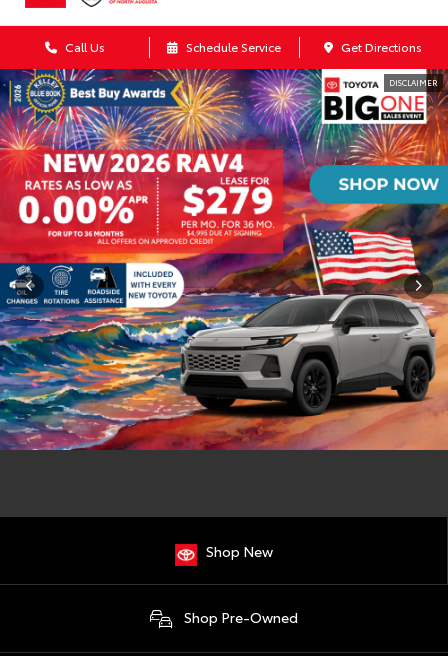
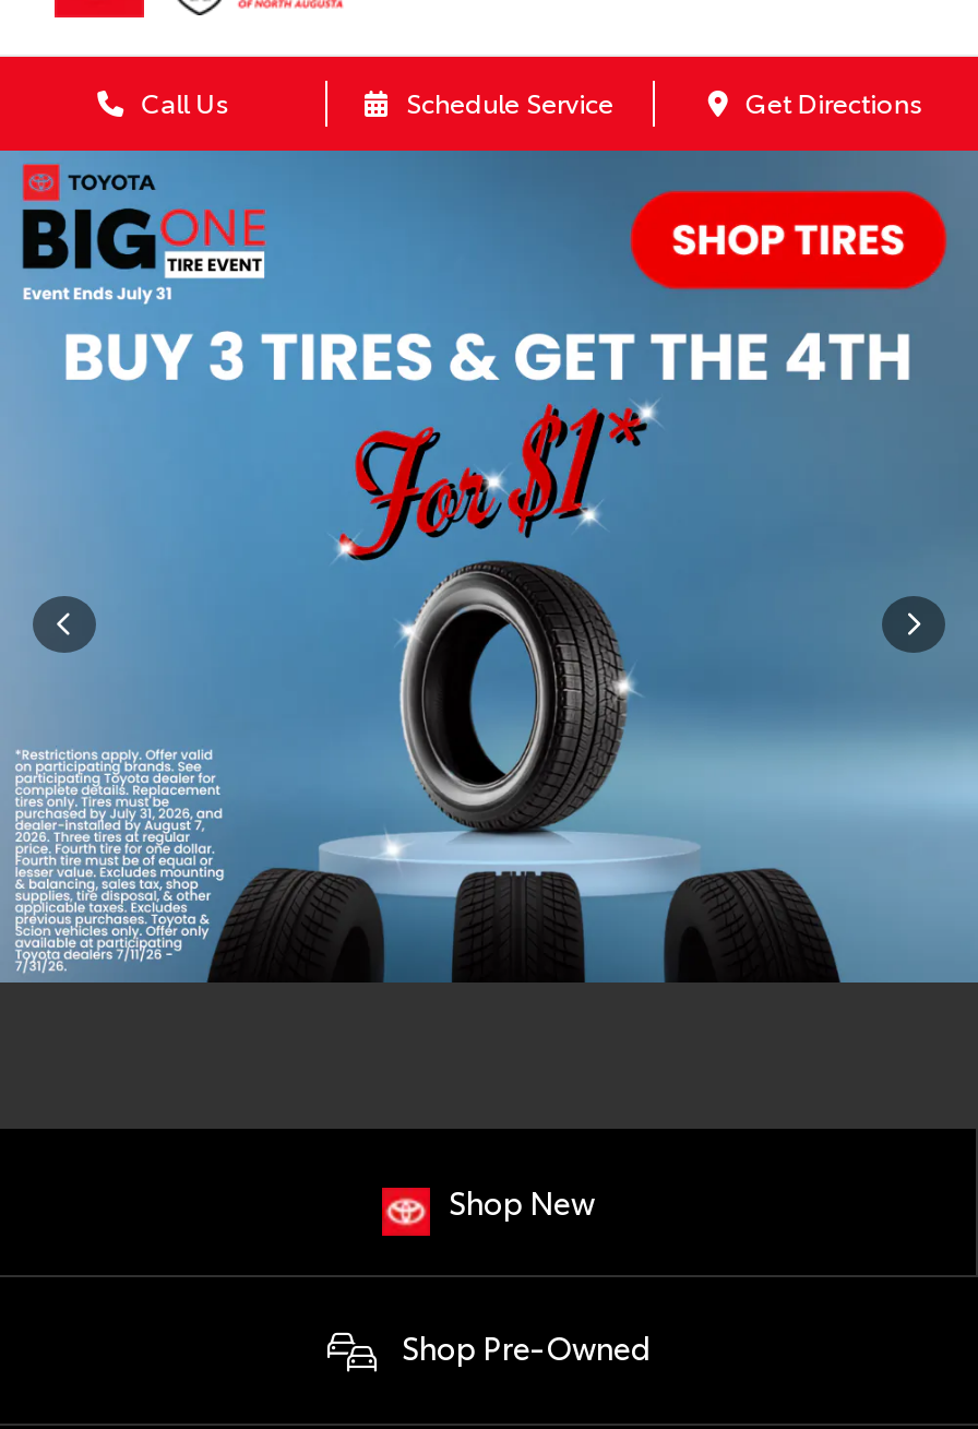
- [image]
+ [image]

- DISCLAIMER
